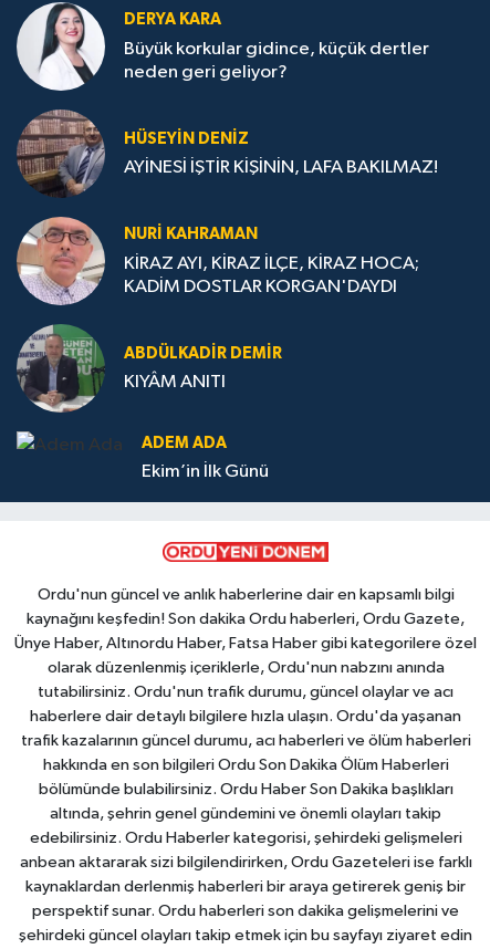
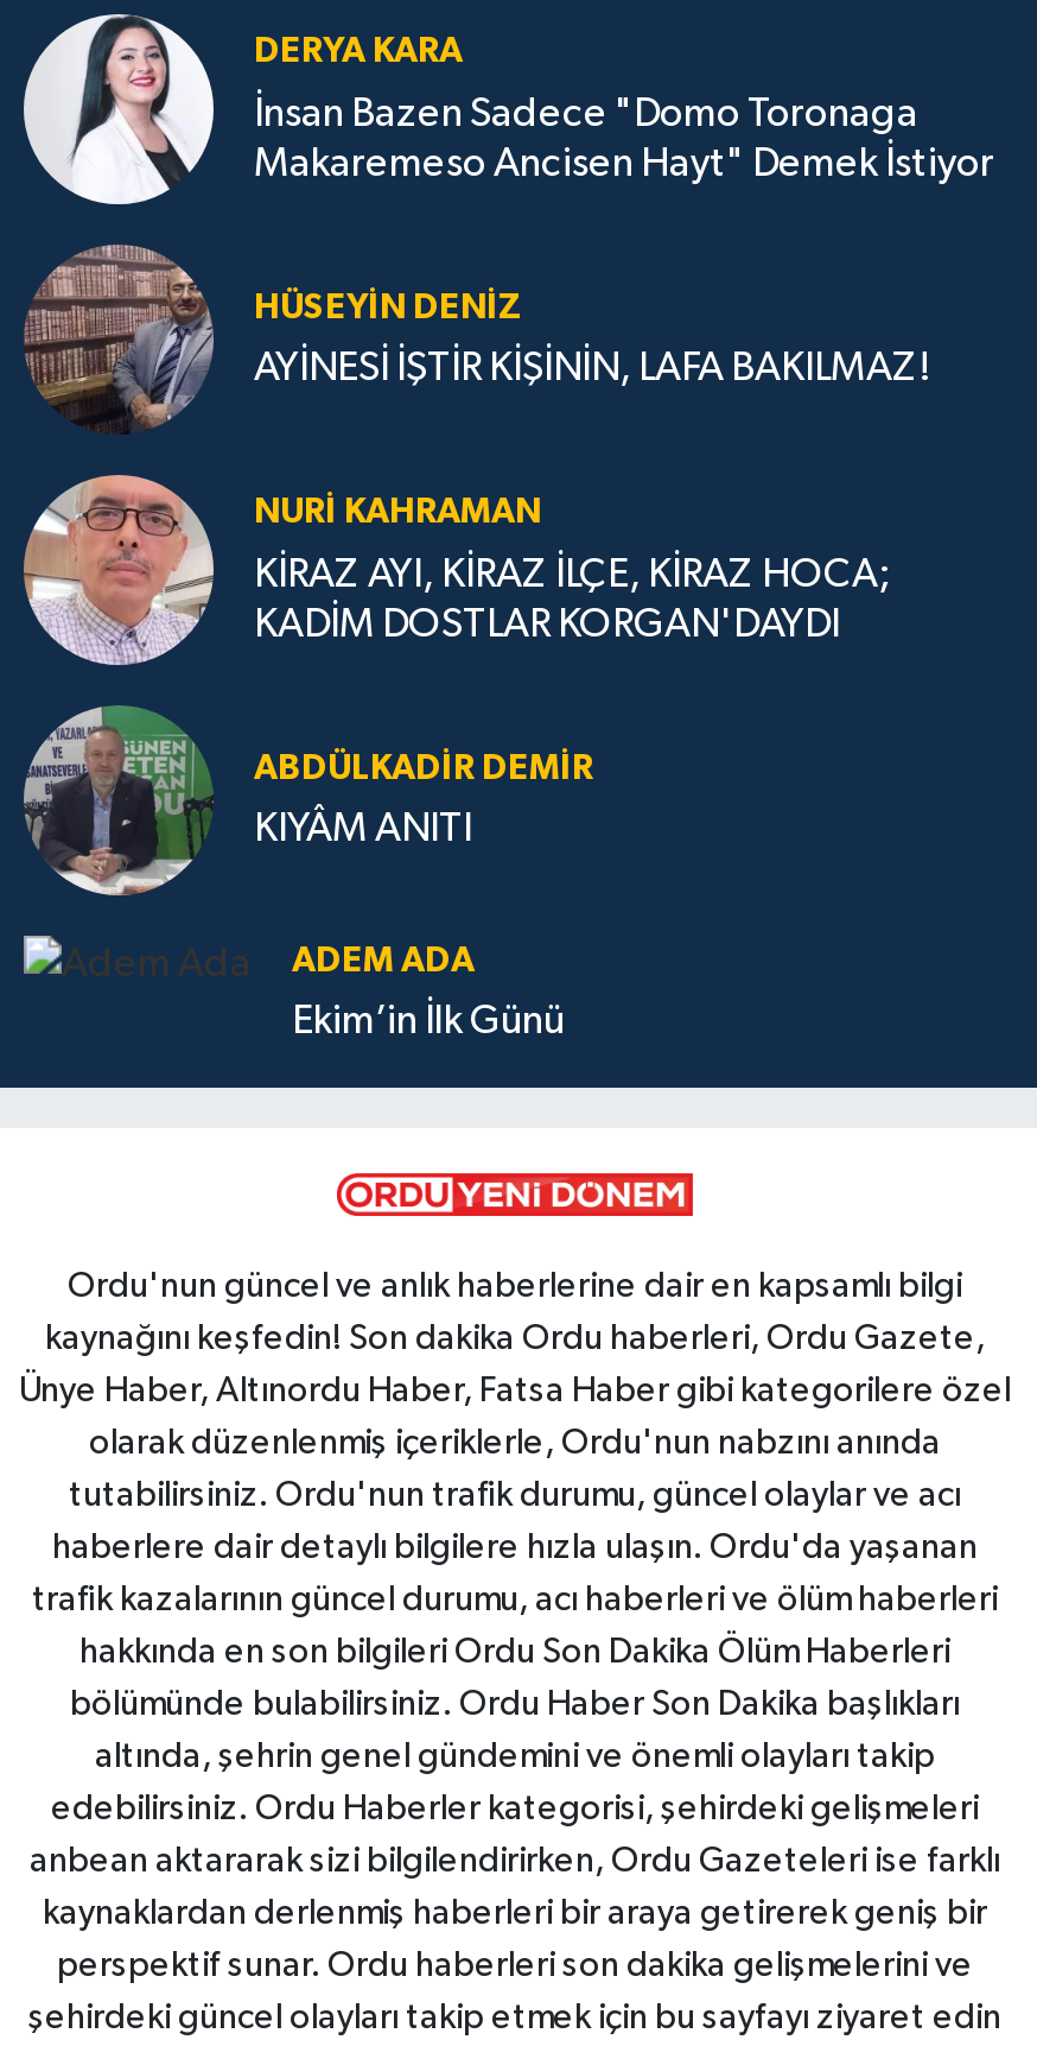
- Büyük korkular gidince, küçük dertler
- neden geri geliyor?
+ İnsan Bazen Sadece "Domo Toronaga
+ Makaremeso Ancisen Hayt" Demek İstiyor
